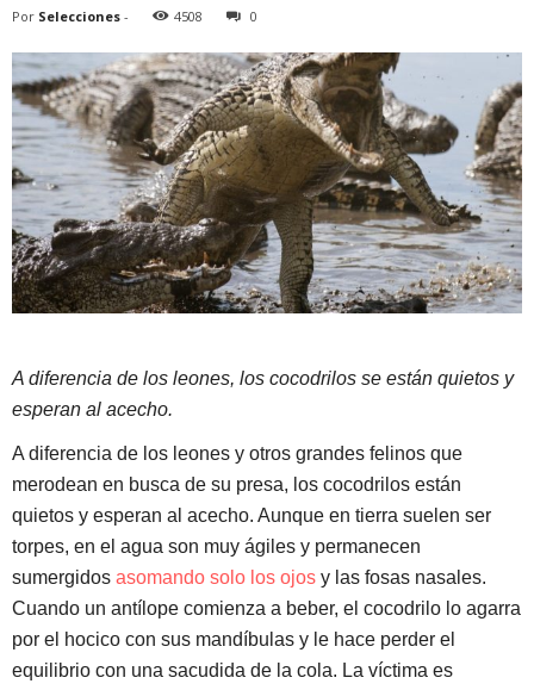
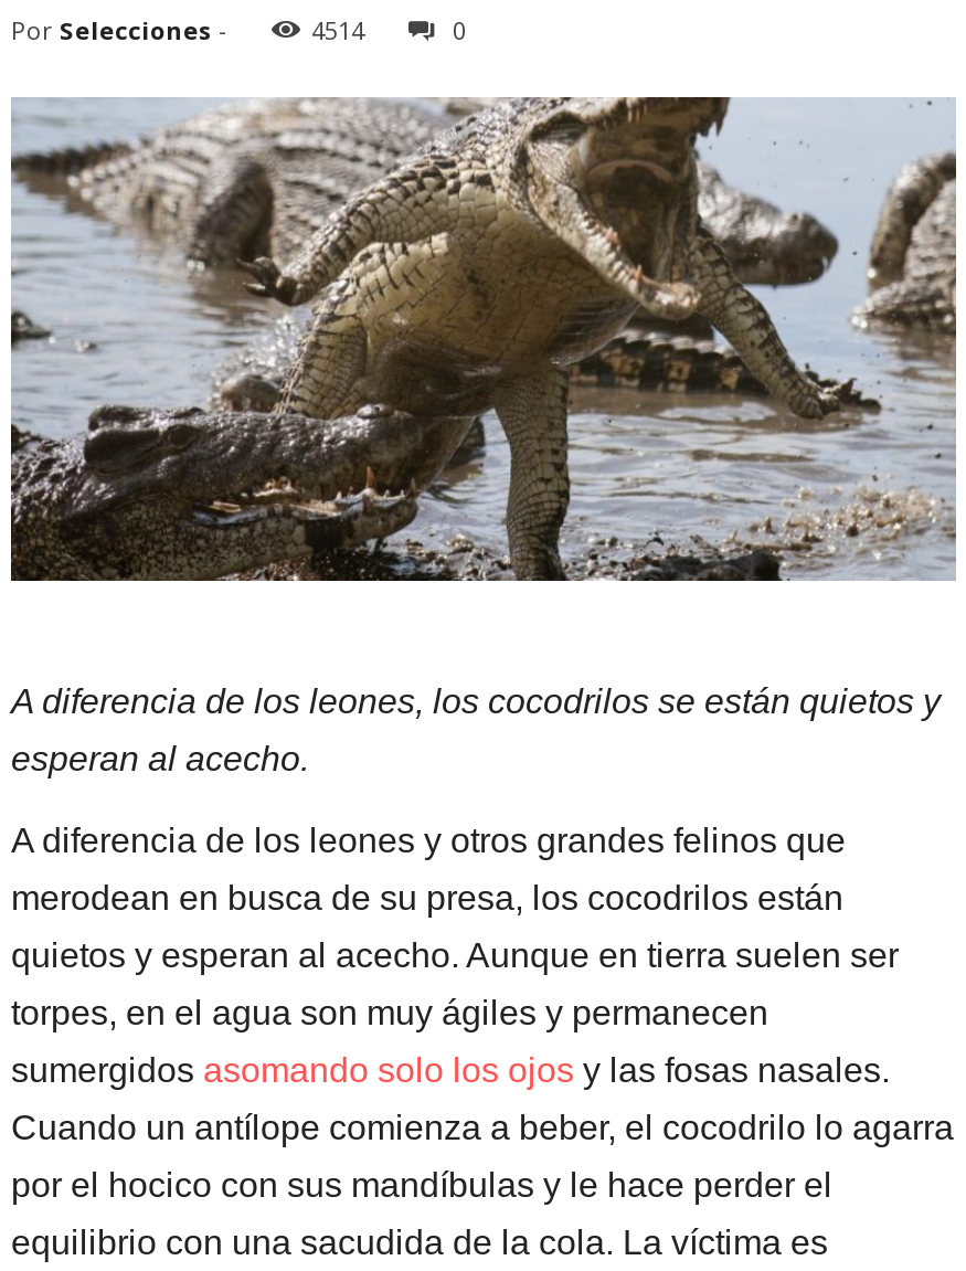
- 4508
+ 4514
